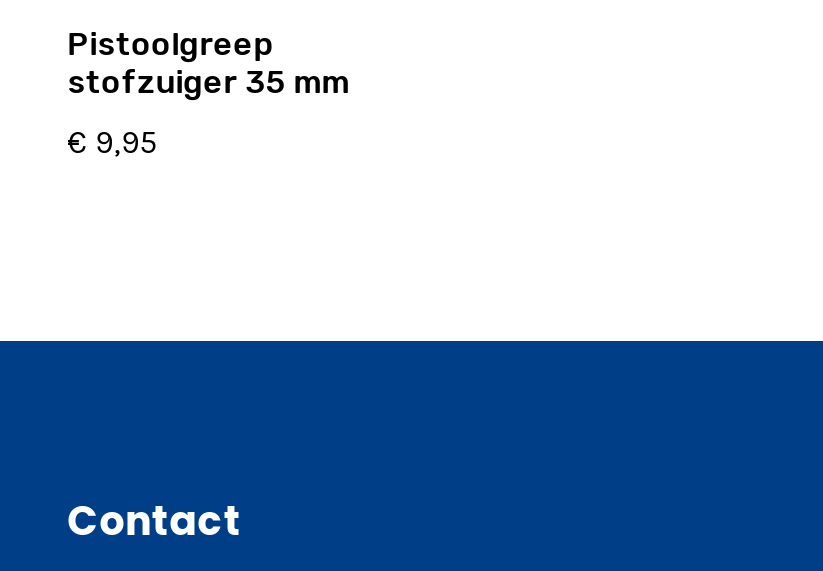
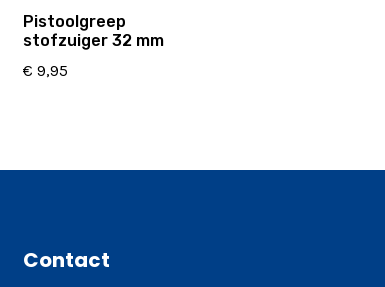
- stofzuiger 35 mm
+ stofzuiger 32 mm
